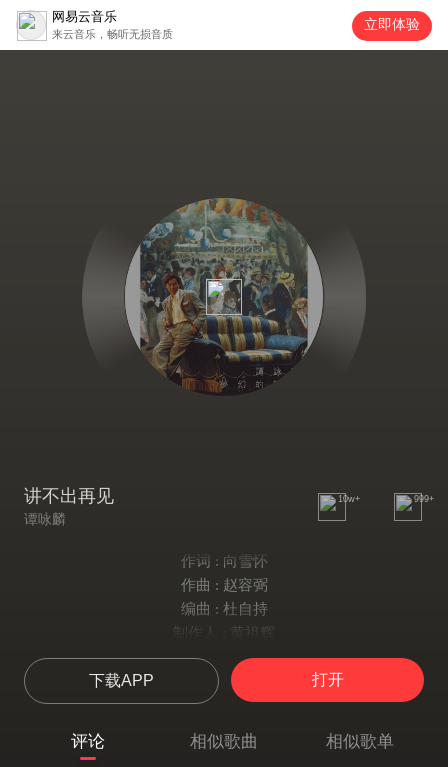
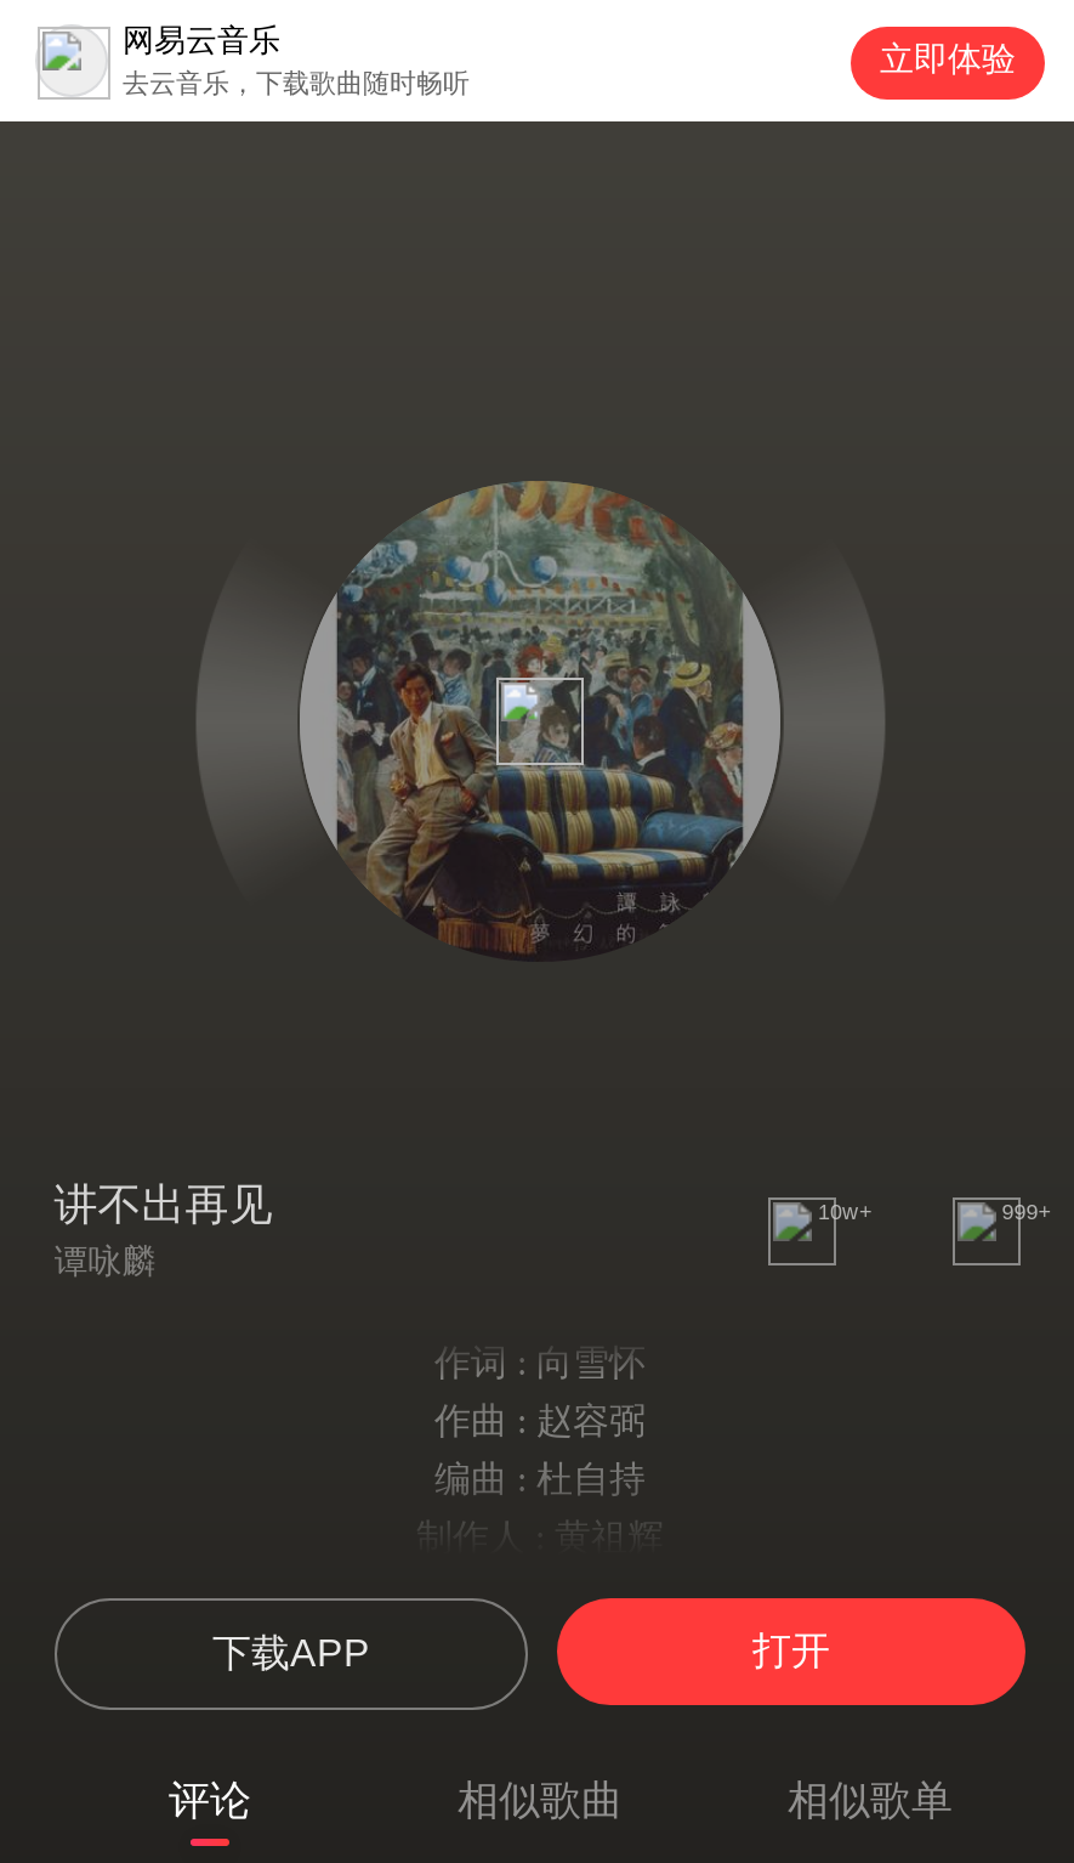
- 来云音乐，畅听无损音质
+ 去云音乐，下载歌曲随时畅听
